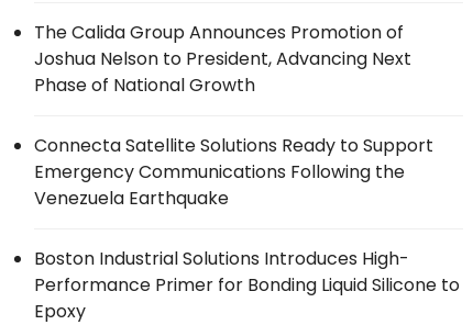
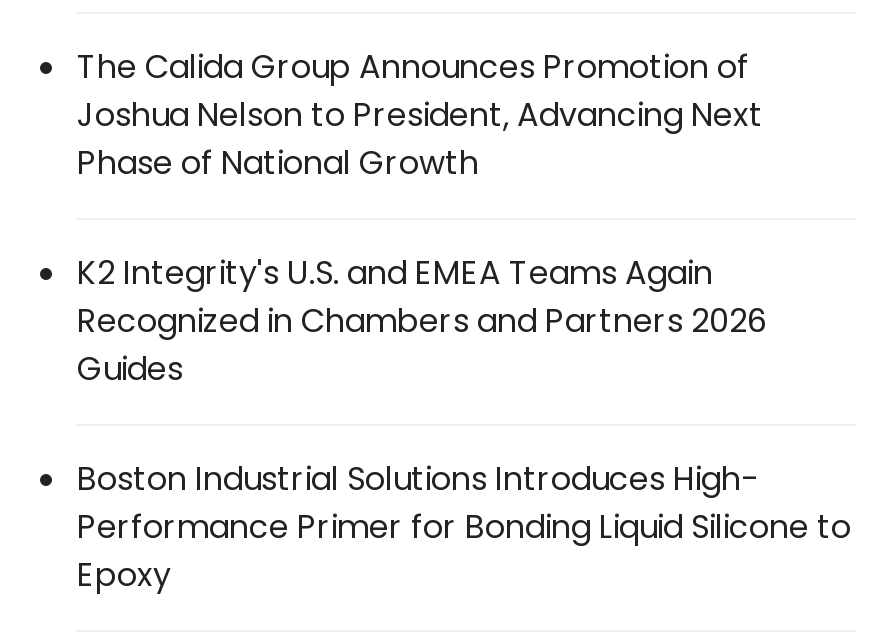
- Connecta Satellite Solutions Ready to Support
- Emergency Communications Following the
- Venezuela Earthquake
+ K2 Integrity's U.S. and EMEA Teams Again
+ Recognized in Chambers and Partners 2026
+ Guides
